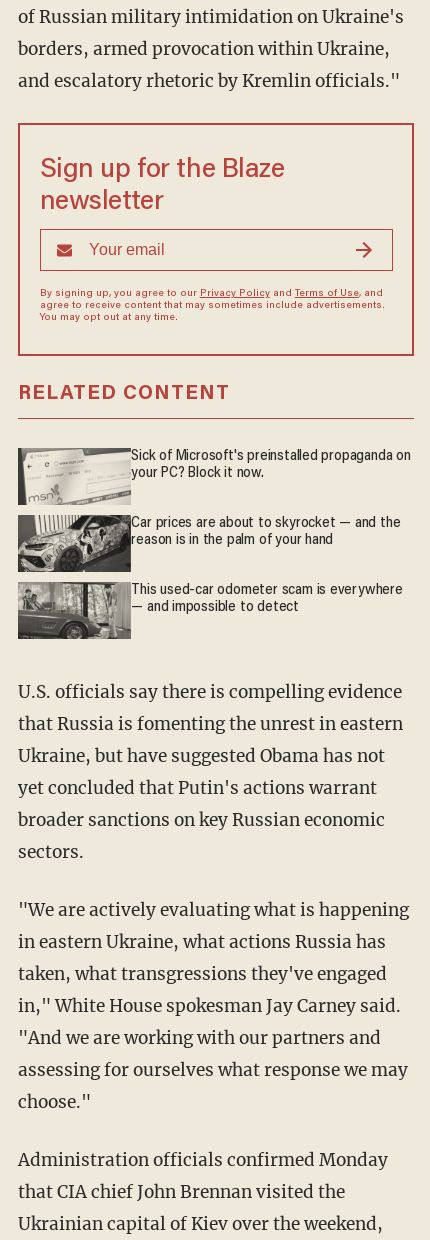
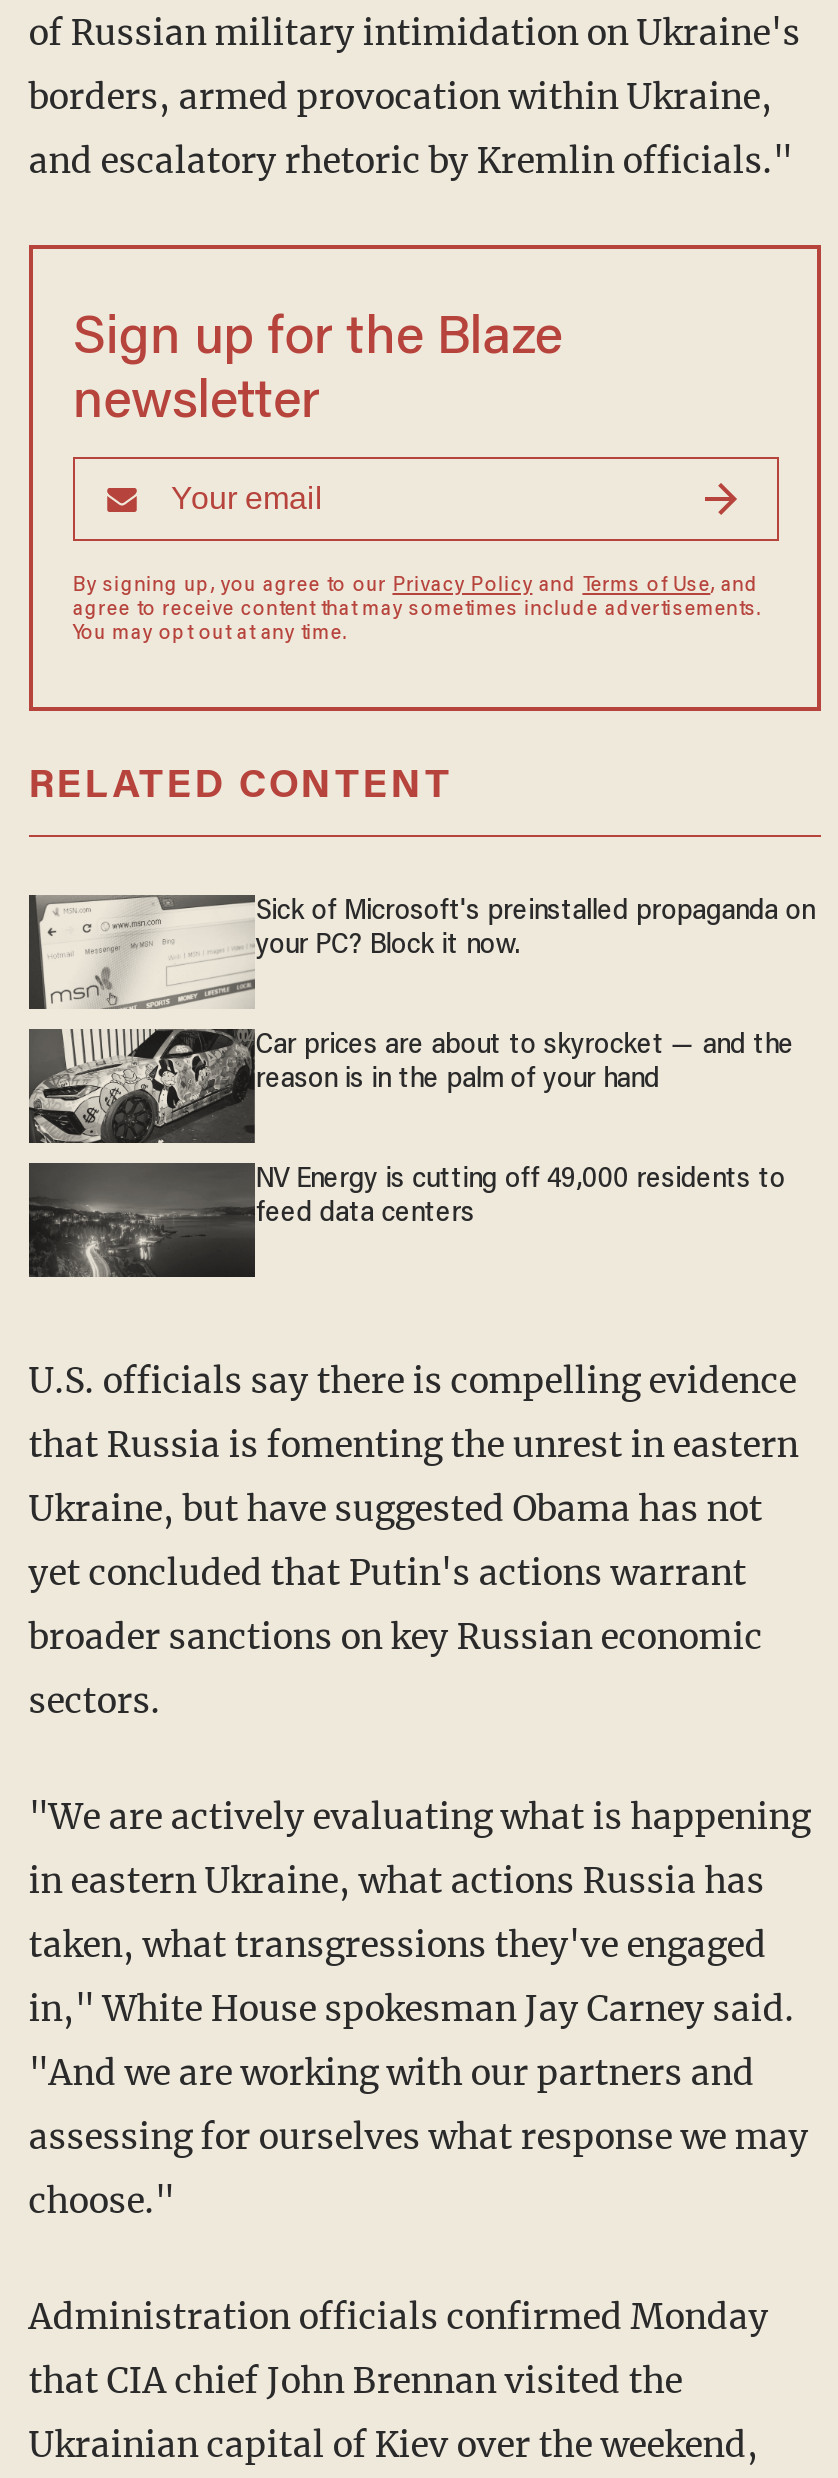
- [image]
- This used-car odometer scam is everywhere
- — and impossible to detect
+ [image]
+ NV Energy is cutting off 49,000 residents to
+ feed data centers
